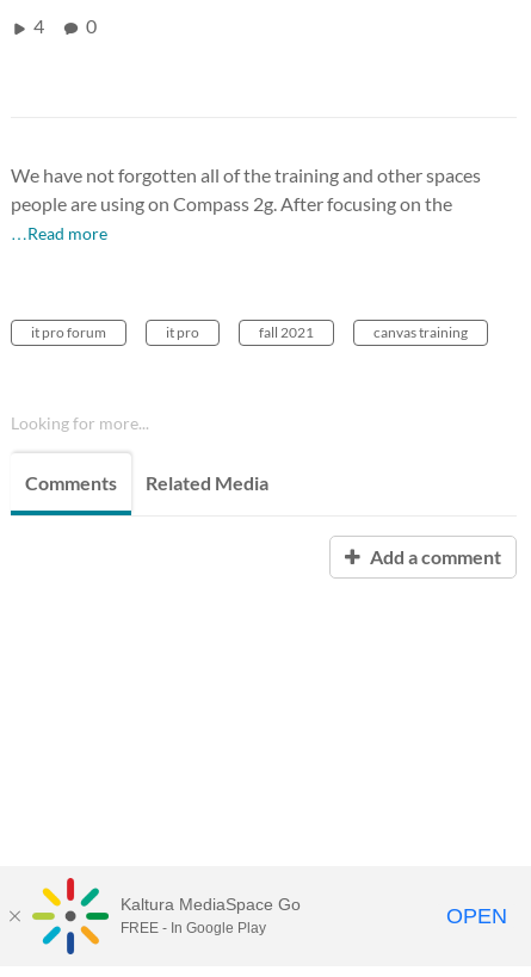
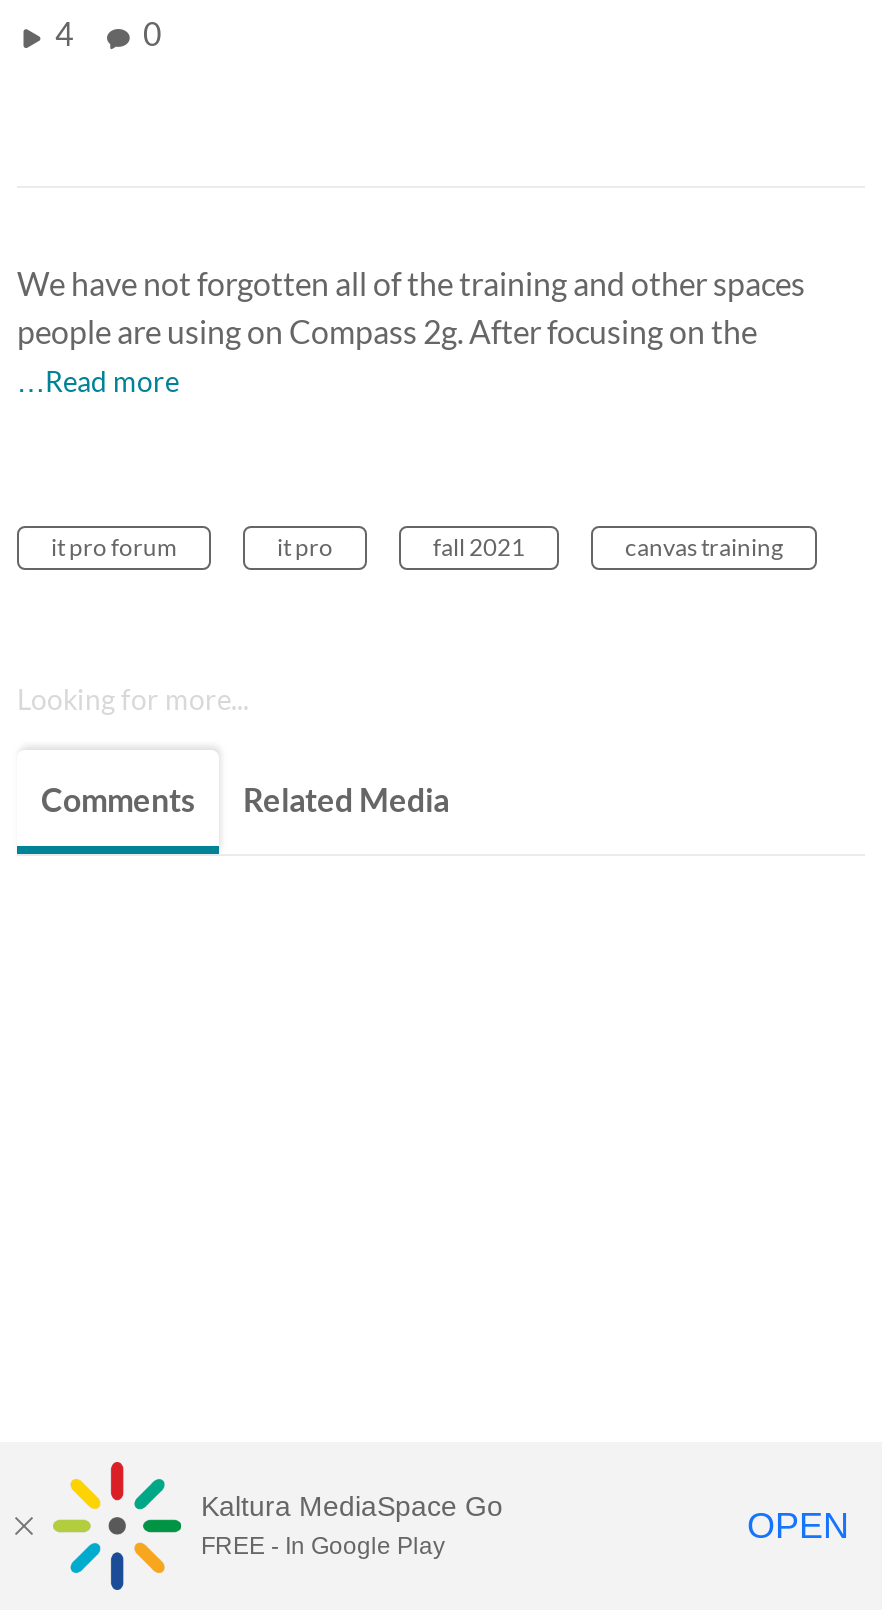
- Add a comment
